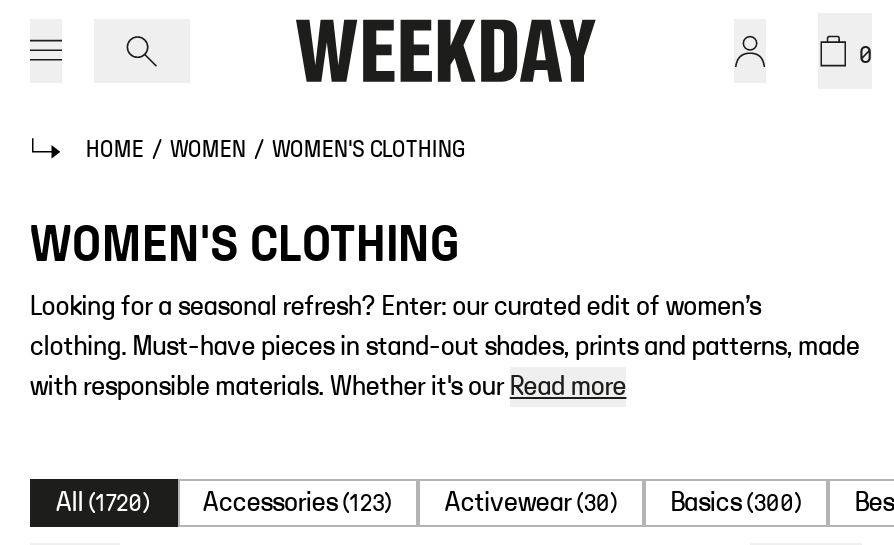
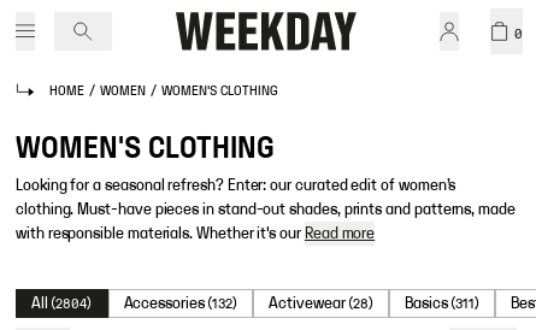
- All (1720)
+ All (2804)

- Accessories (123)
+ Accessories (132)

- Activewear (30)
+ Activewear (28)

- Basics (300)
+ Basics (311)
